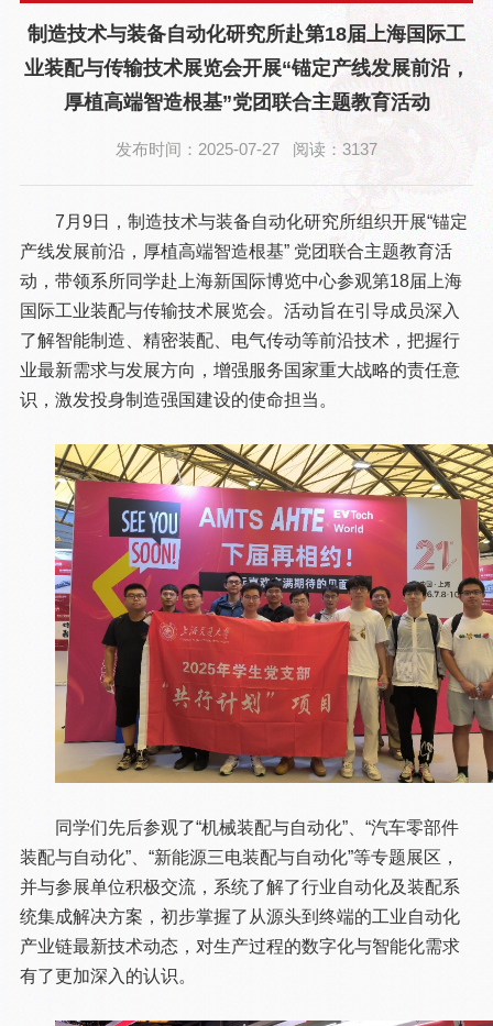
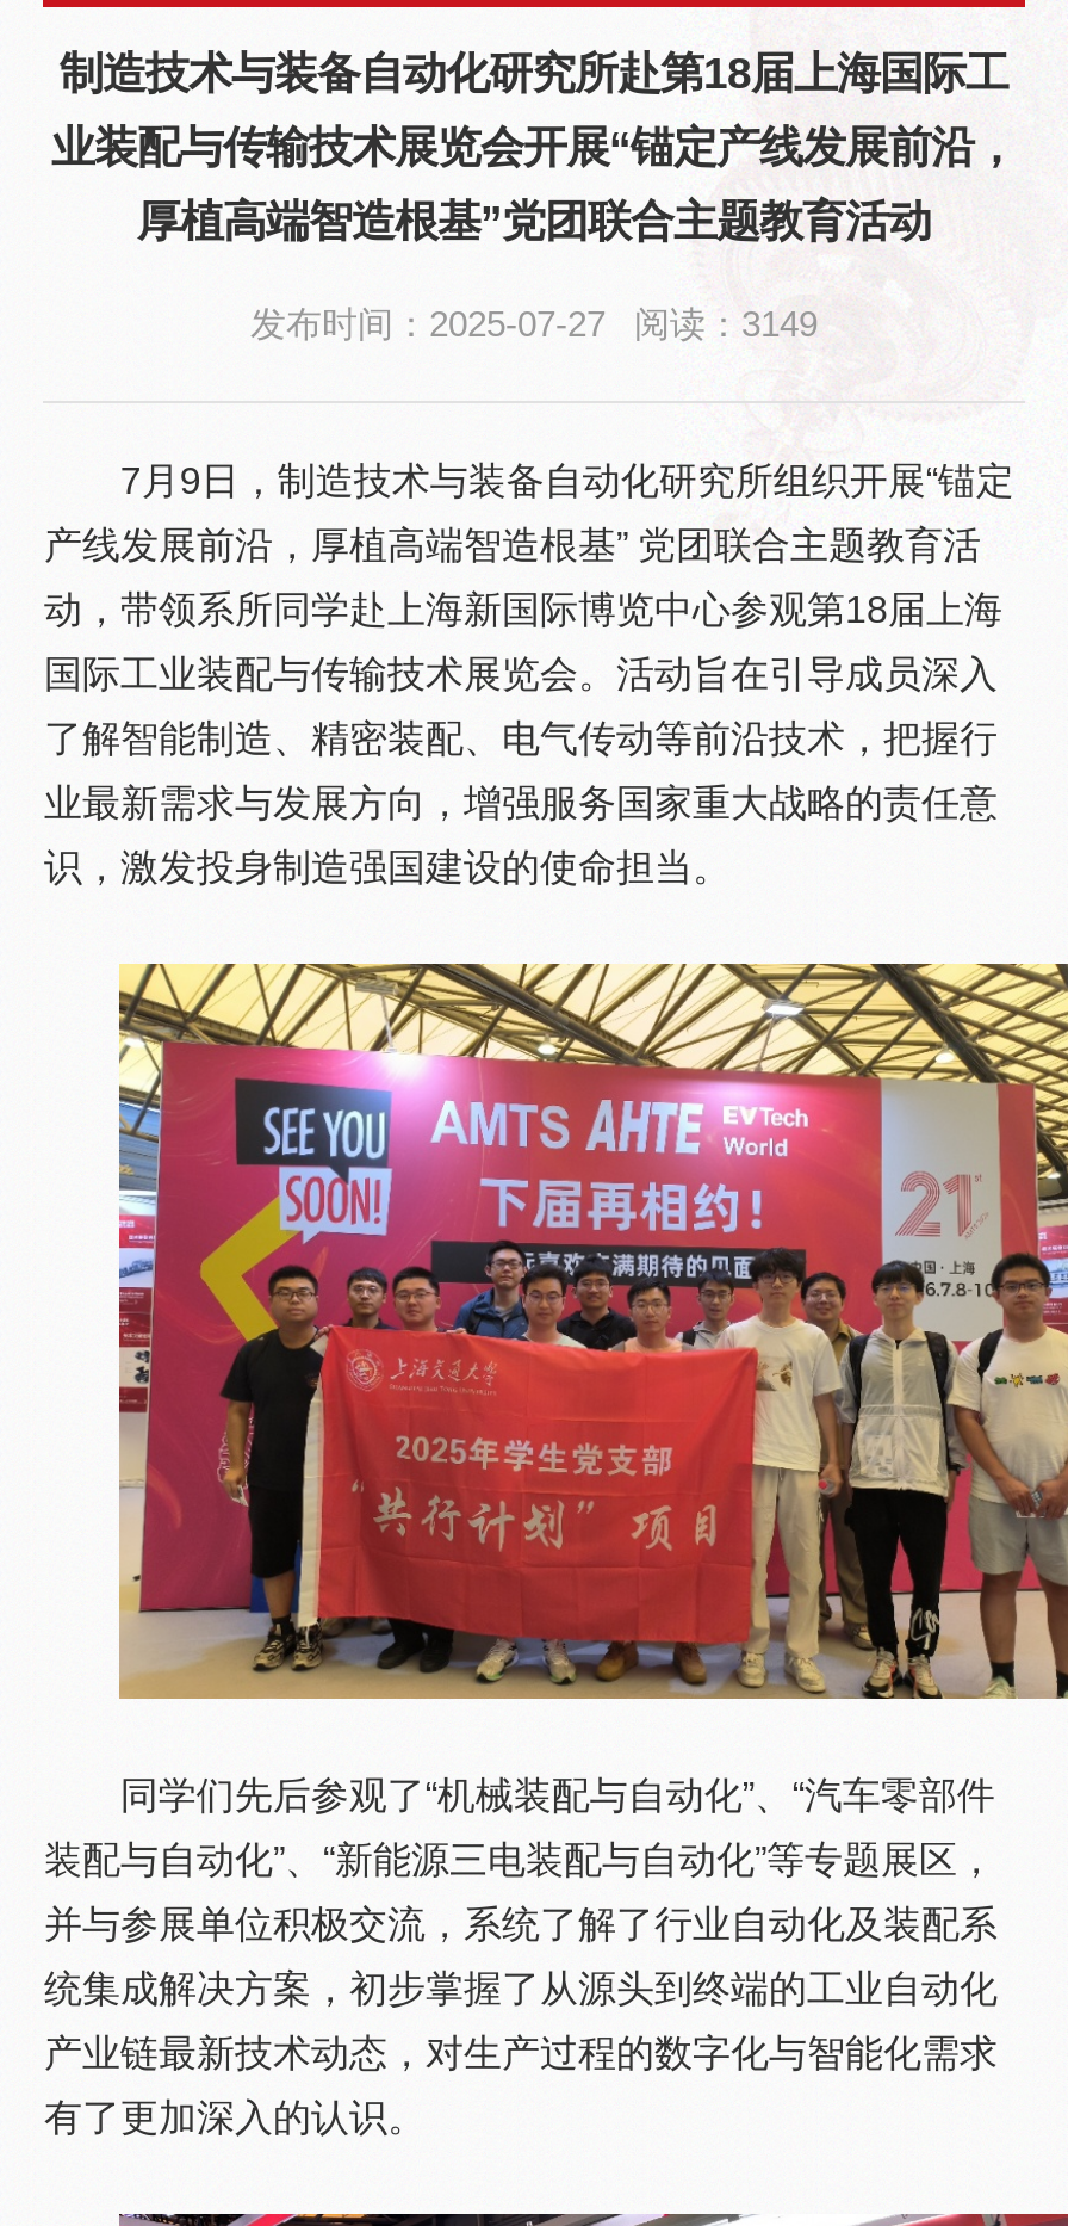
- 发布时间：2025-07-27 阅读：3137
+ 发布时间：2025-07-27 阅读：3149
